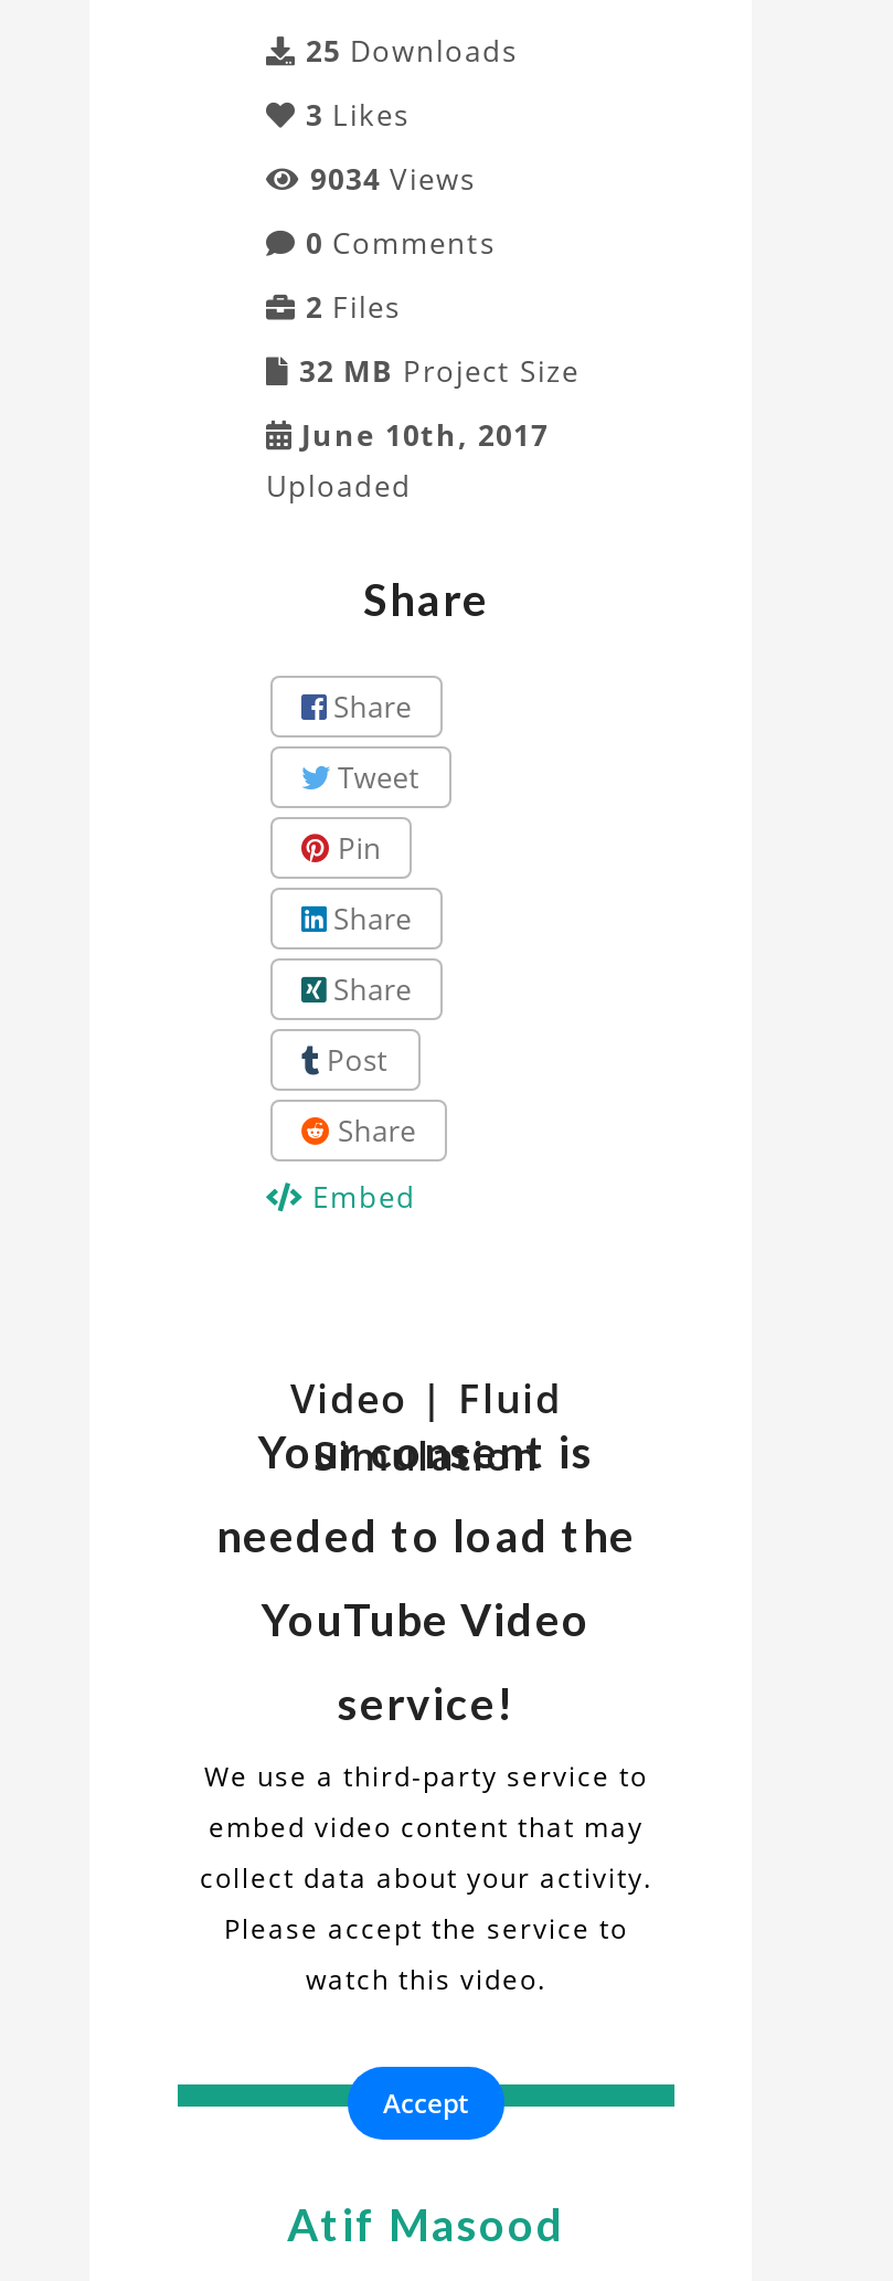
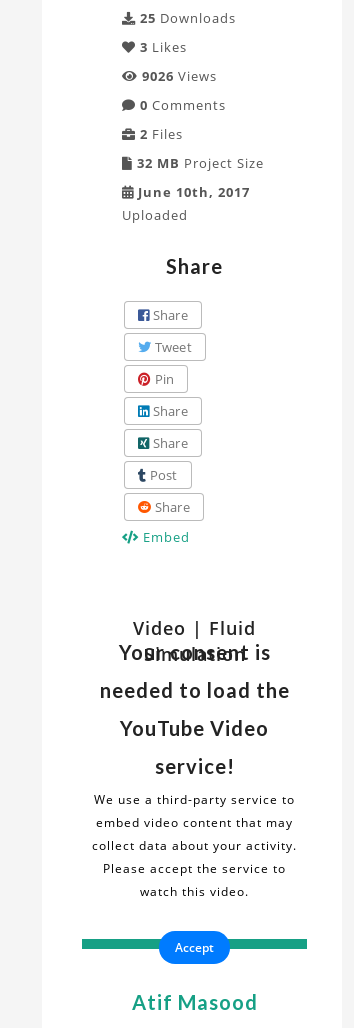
- 9034 Views
+ 9026 Views
